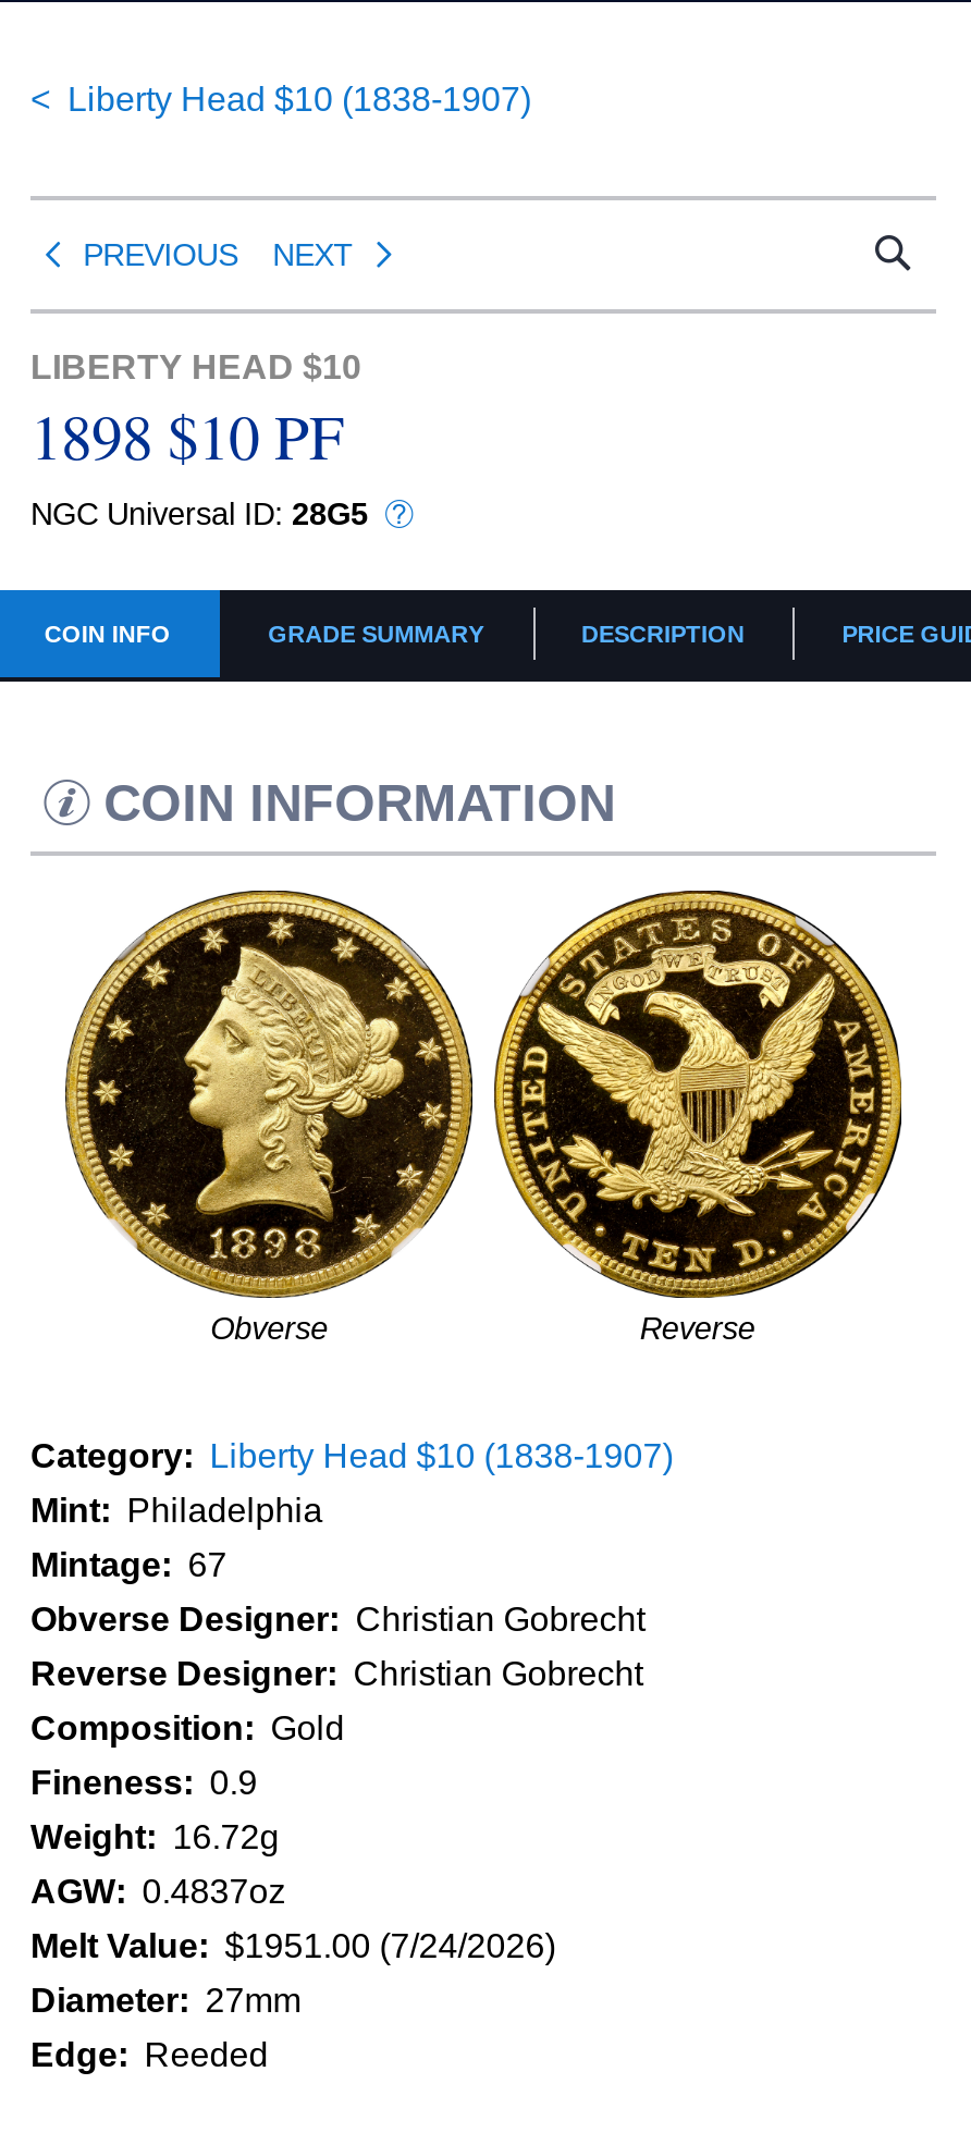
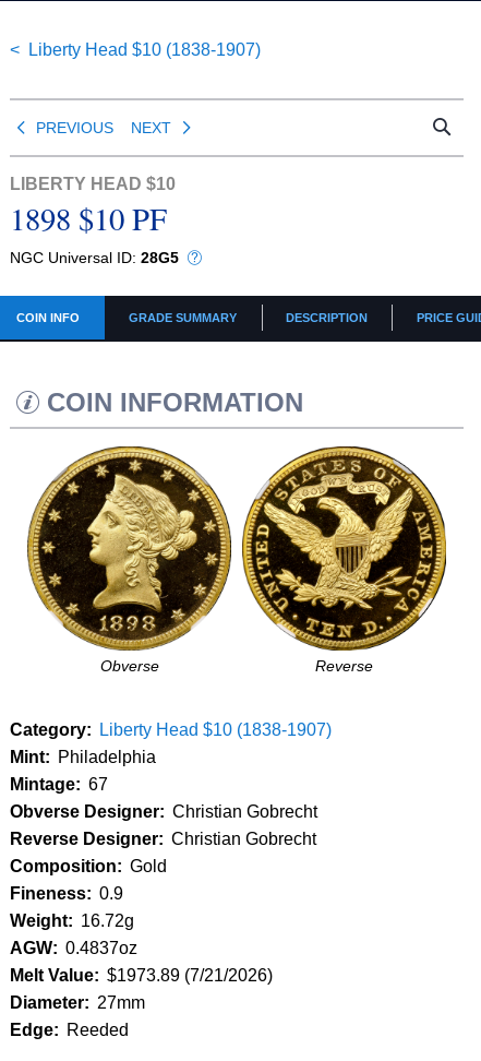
- Melt Value: $1951.00 (7/24/2026)
+ Melt Value: $1973.89 (7/21/2026)
